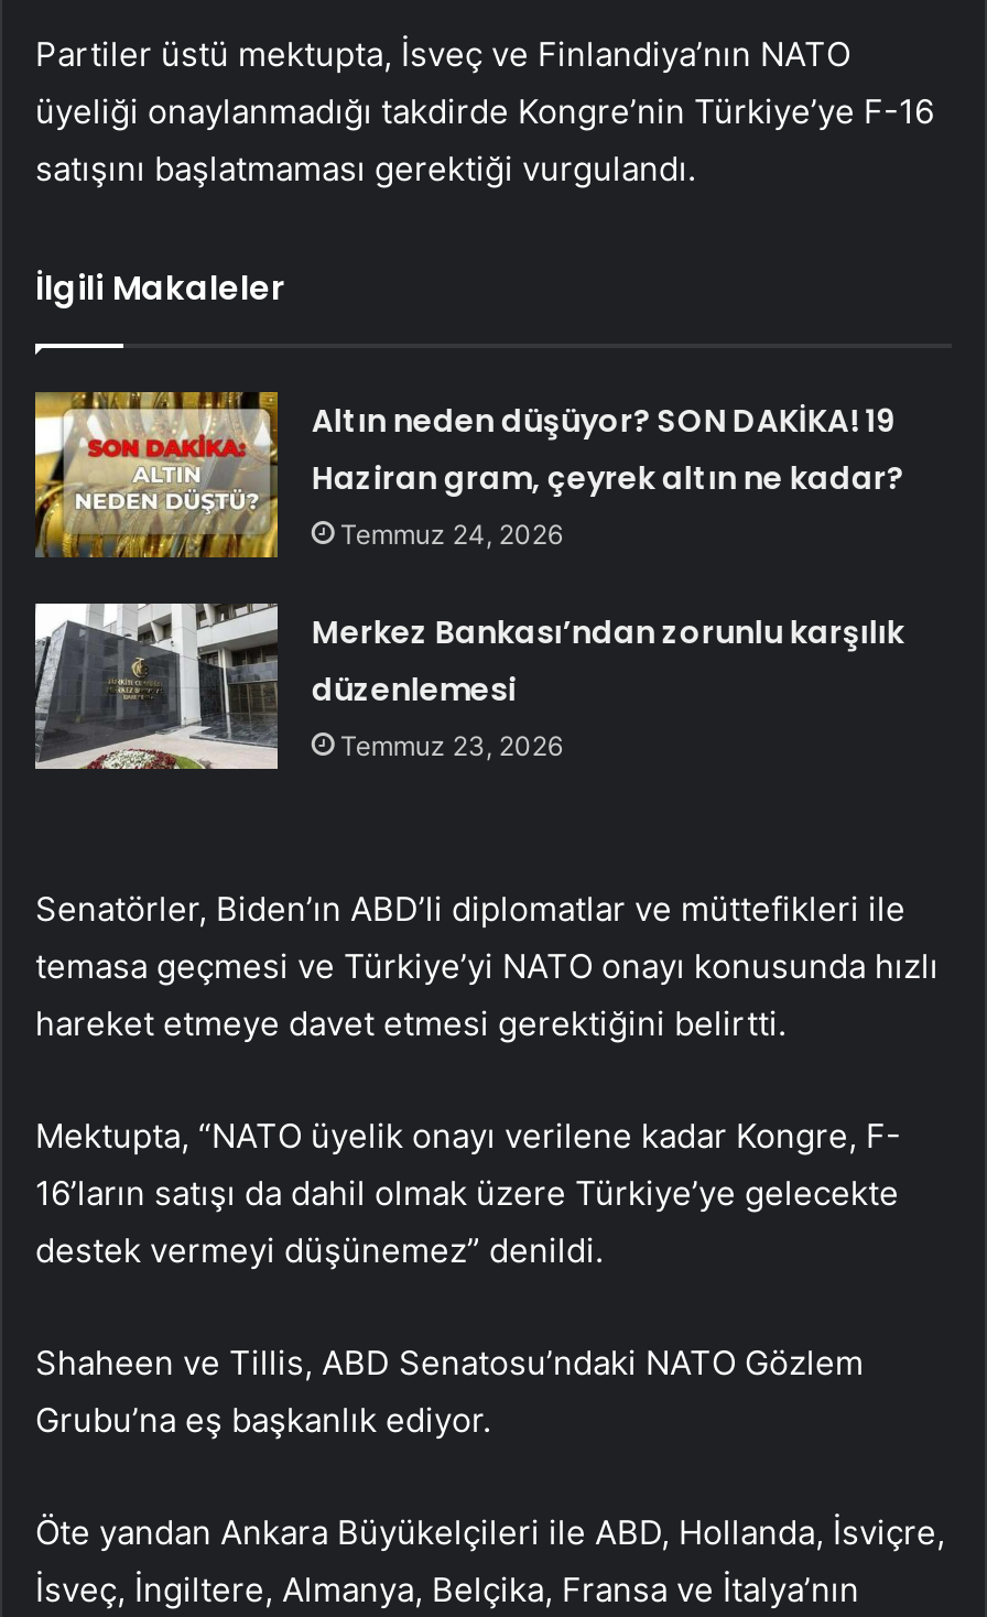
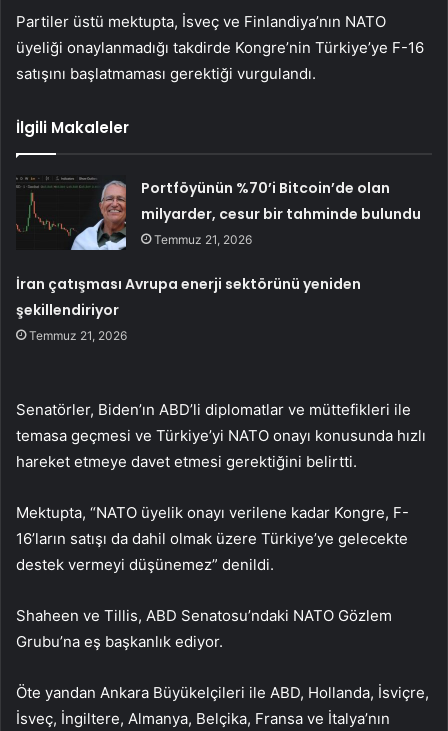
- [image]
- Altın neden düşüyor? SON DAKİKA! 19
- Haziran gram, çeyrek altın ne kadar?
- Temmuz 24, 2026
+ [image]
+ Portföyünün %70’i Bitcoin’de olan
+ milyarder, cesur bir tahminde bulundu
+ Temmuz 21, 2026

- Merkez Bankası’ndan zorunlu karşılık
- düzenlemesi
- Temmuz 23, 2026
+ İran çatışması Avrupa enerji sektörünü yeniden
+ şekillendiriyor
+ Temmuz 21, 2026
